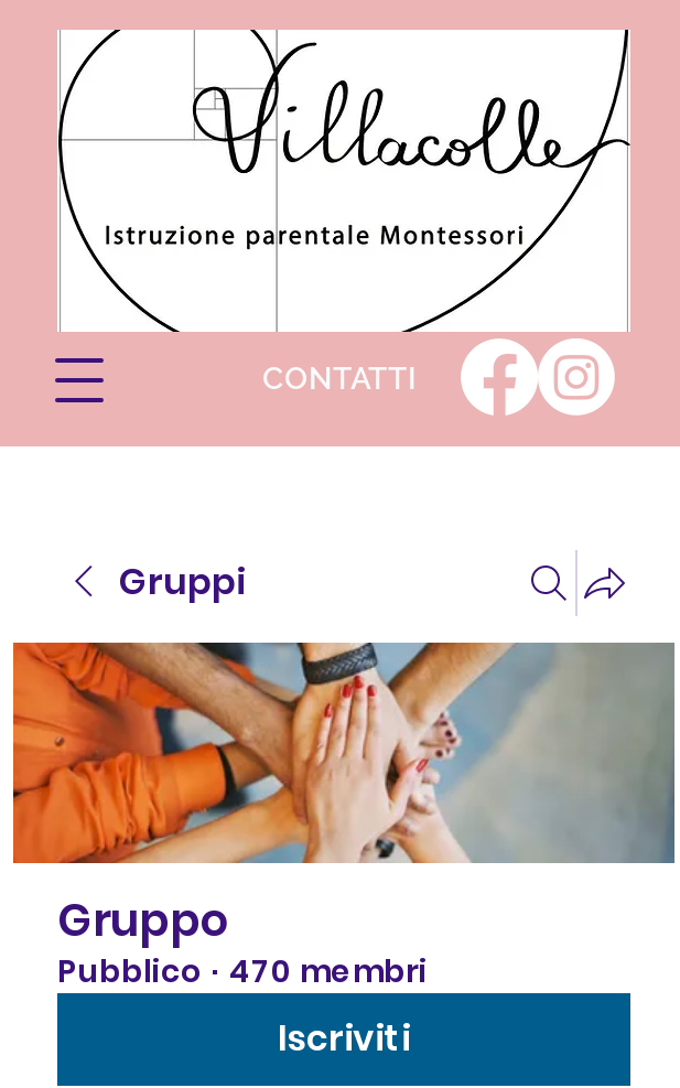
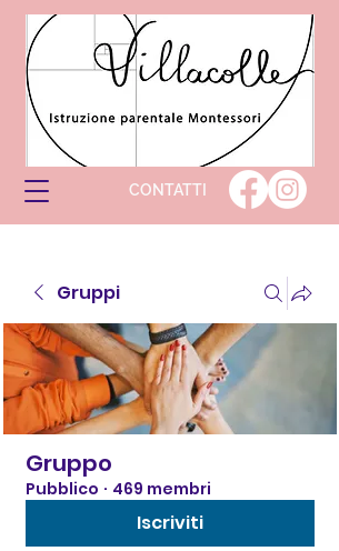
- Pubblico · 470 membri
+ Pubblico · 469 membri
